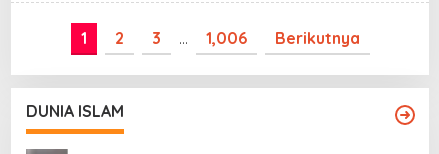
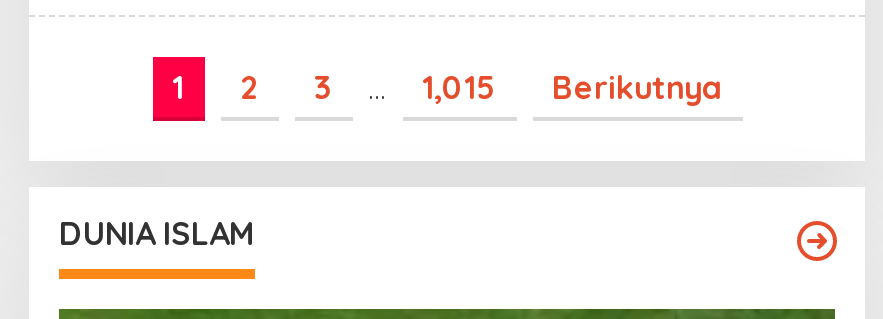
- 1,006
+ 1,015
